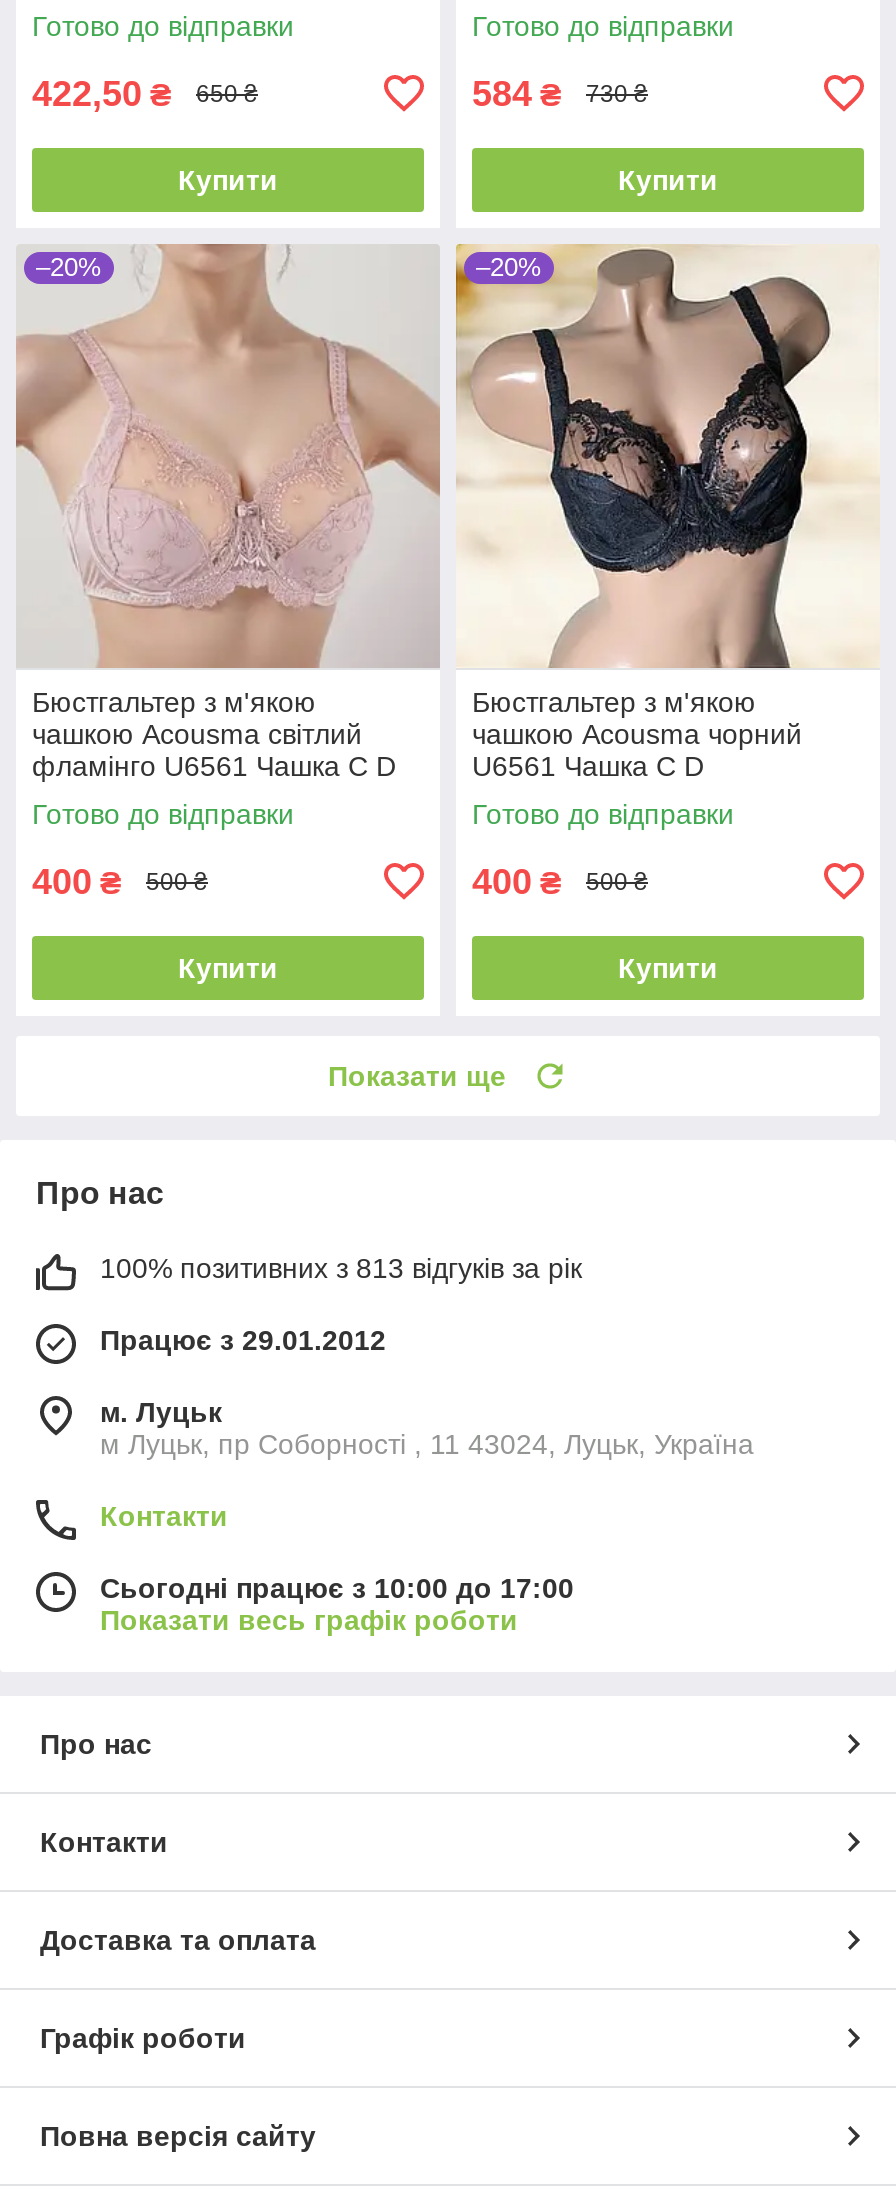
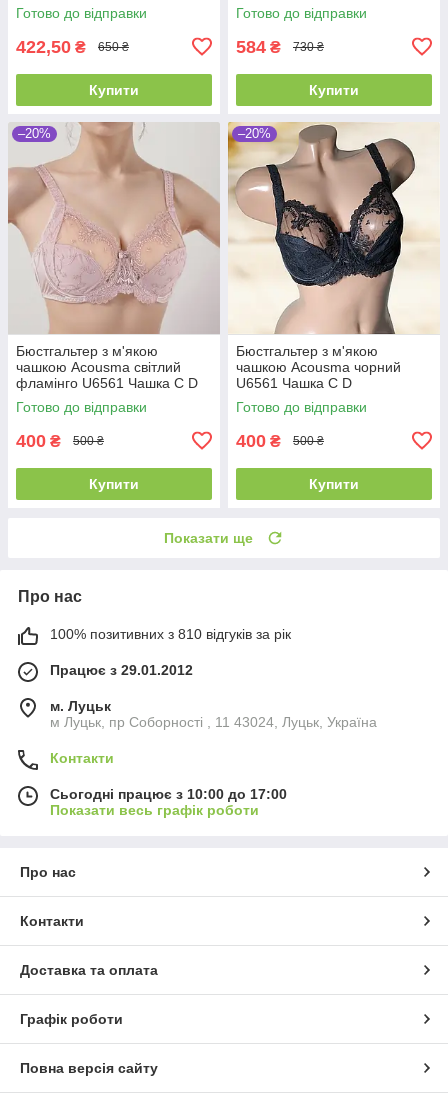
- 100% позитивних з 813 відгуків за рік
+ 100% позитивних з 810 відгуків за рік
